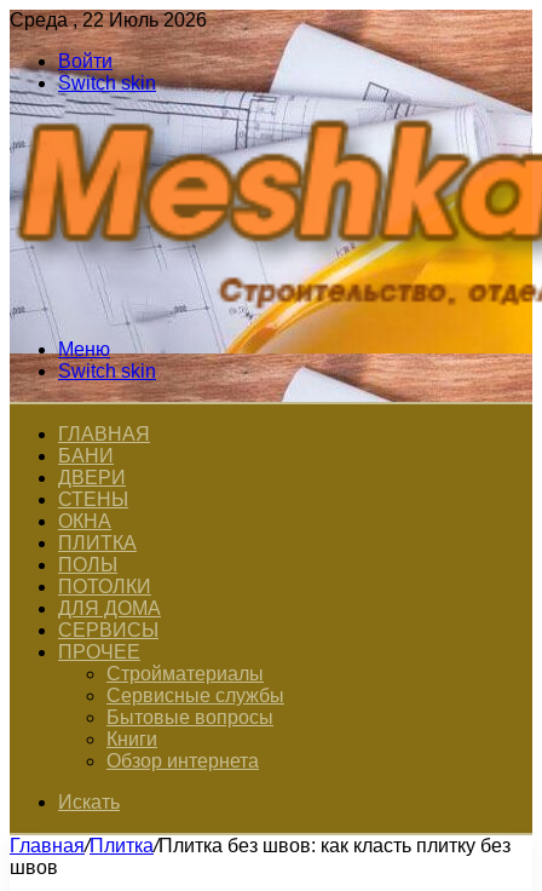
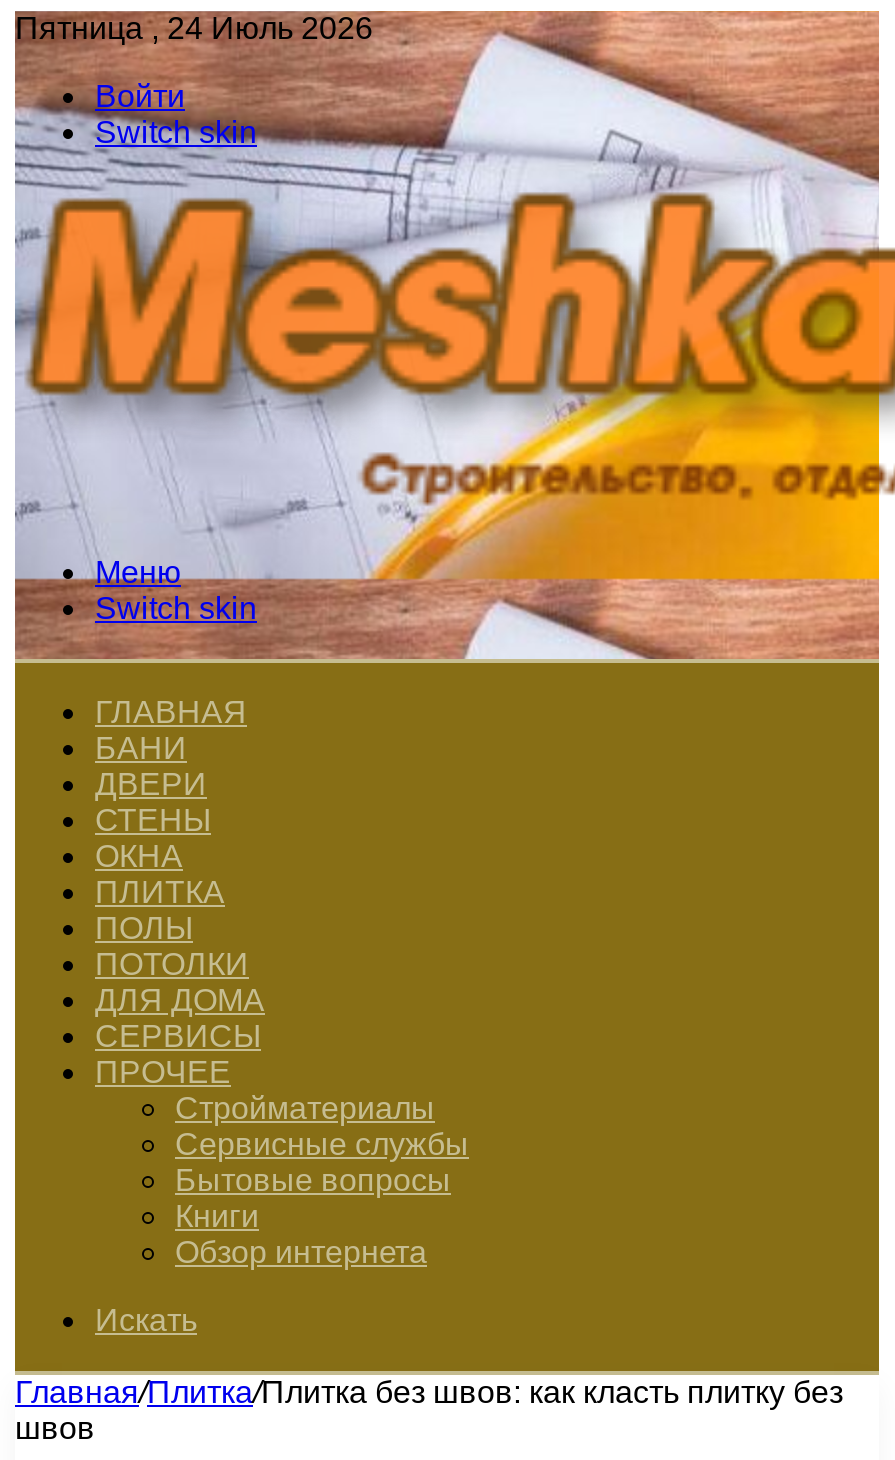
- Среда , 22 Июль 2026
+ Пятница , 24 Июль 2026
